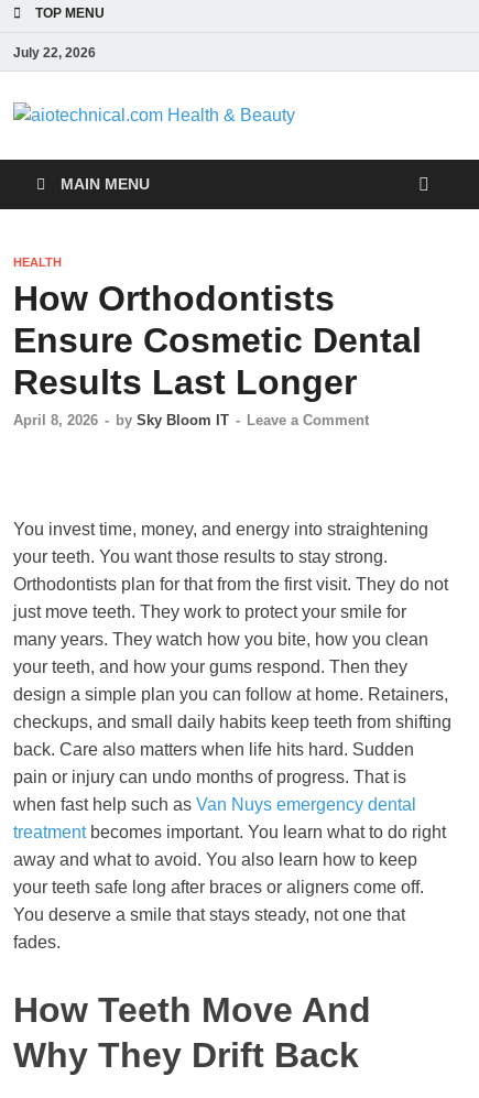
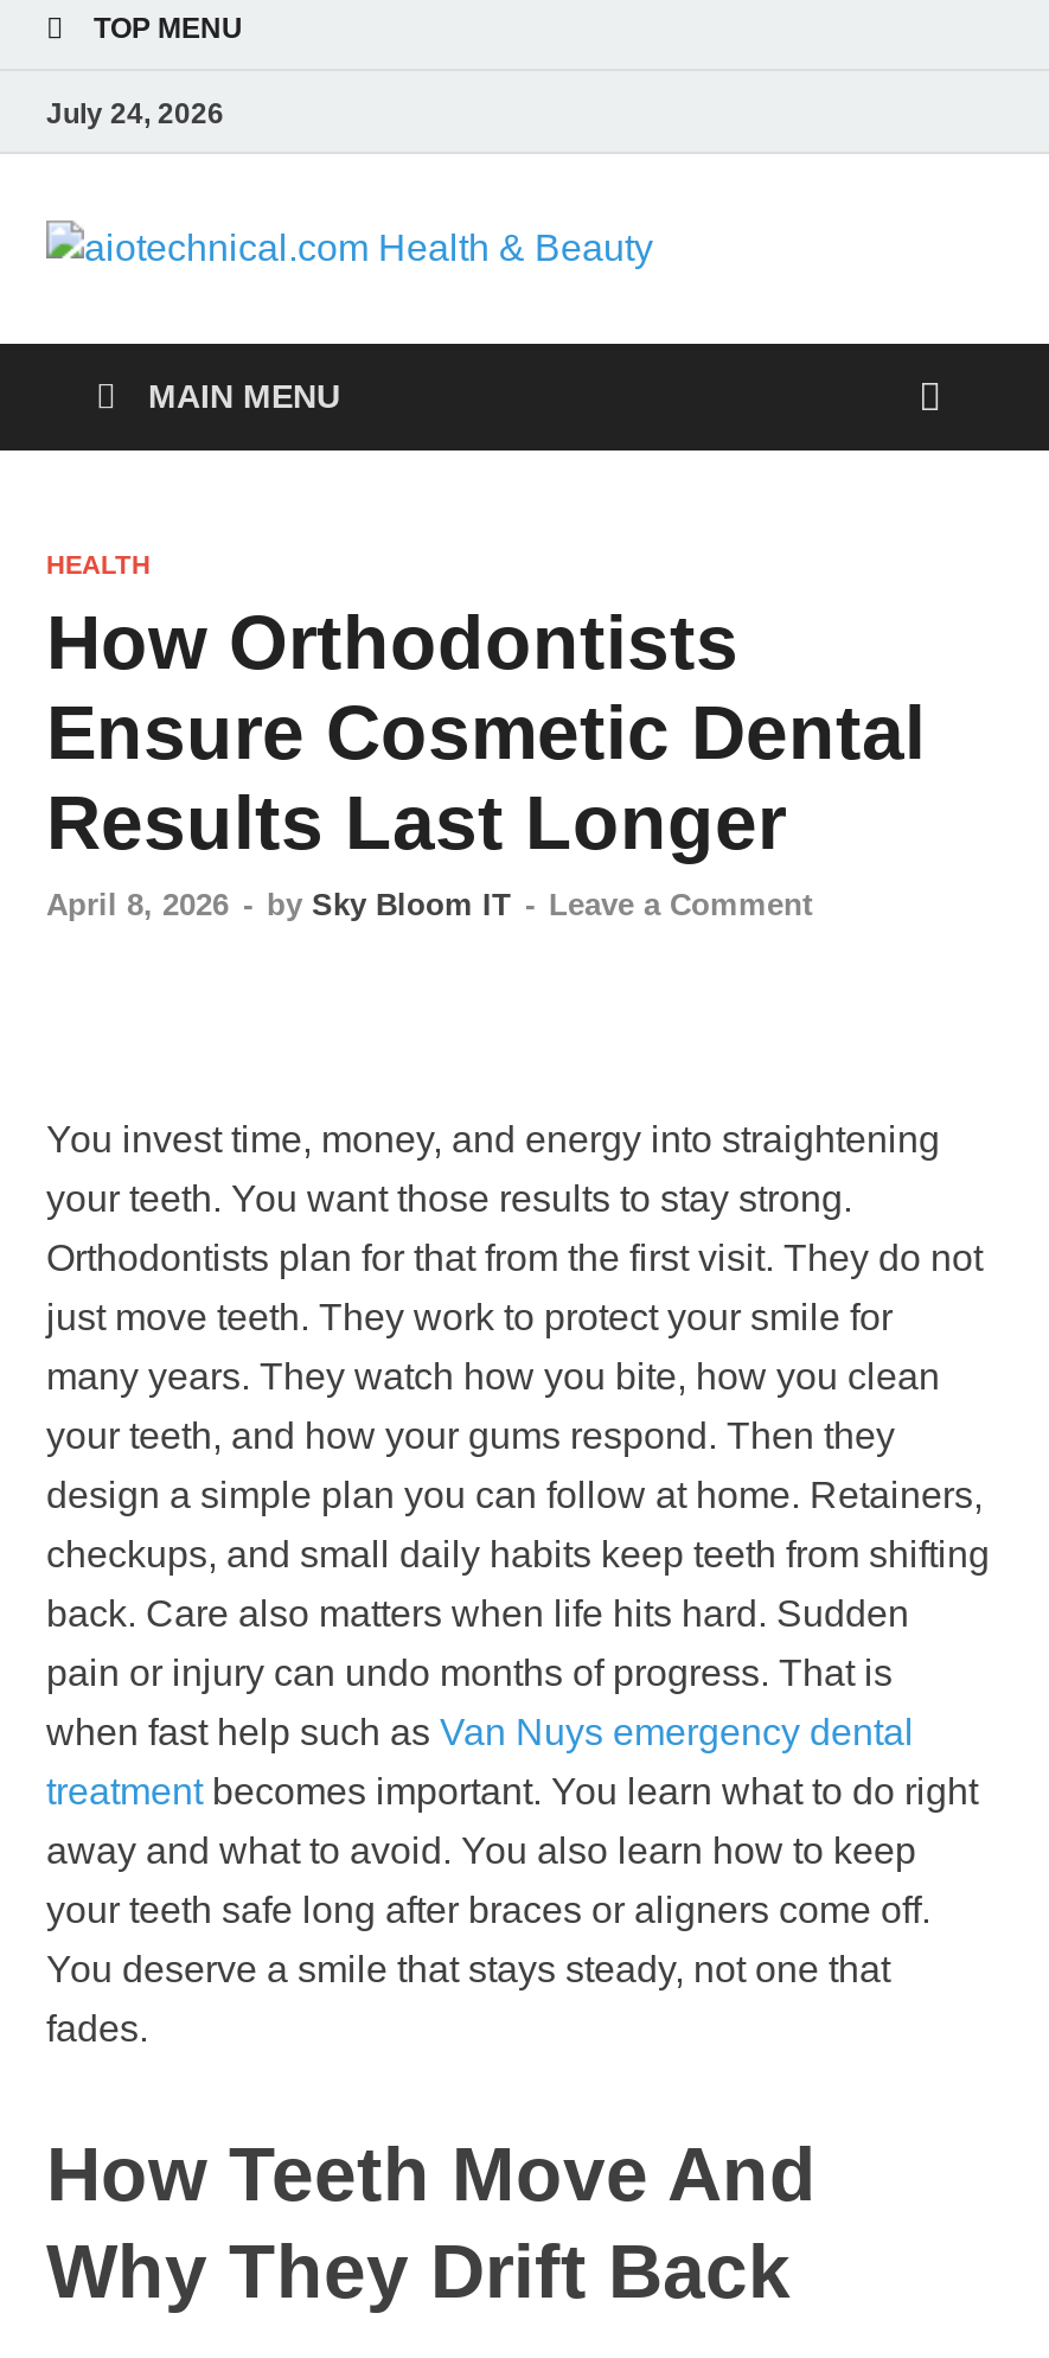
- July 22, 2026
+ July 24, 2026
